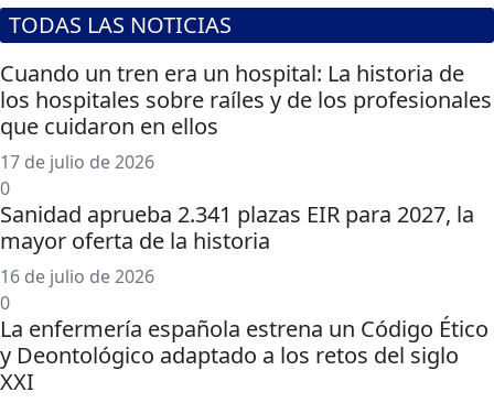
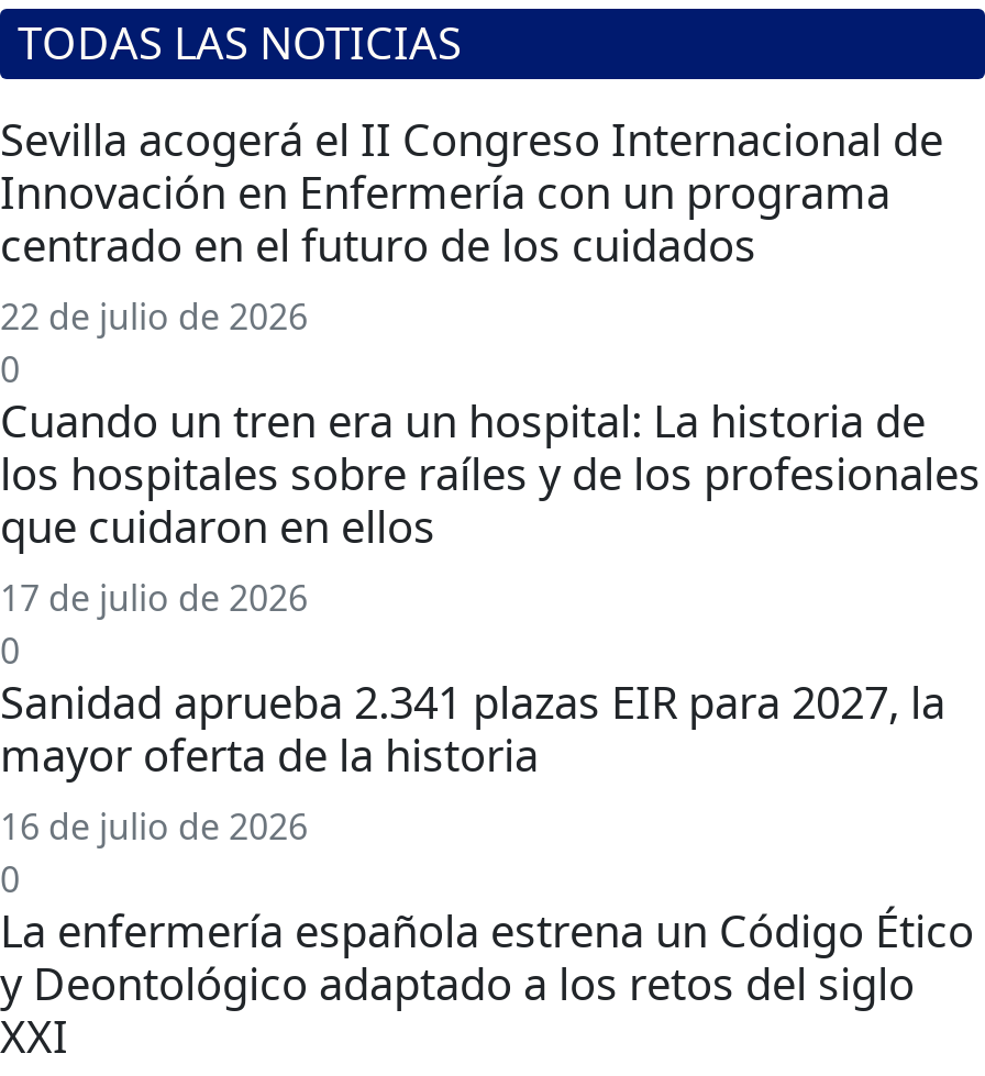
+ Sevilla acogerá el II Congreso Internacional de
+ Innovación en Enfermería con un programa
+ centrado en el futuro de los cuidados
+ 22 de julio de 2026
+ 0
